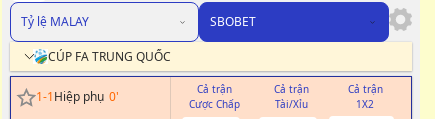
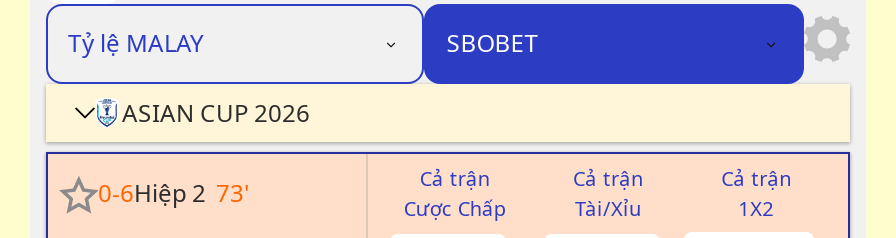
- CÚP FA TRUNG QUỐC
+ ASIAN CUP 2026

- 1-1Hiệp phụ 0'
+ 0-6Hiệp 2 73'
